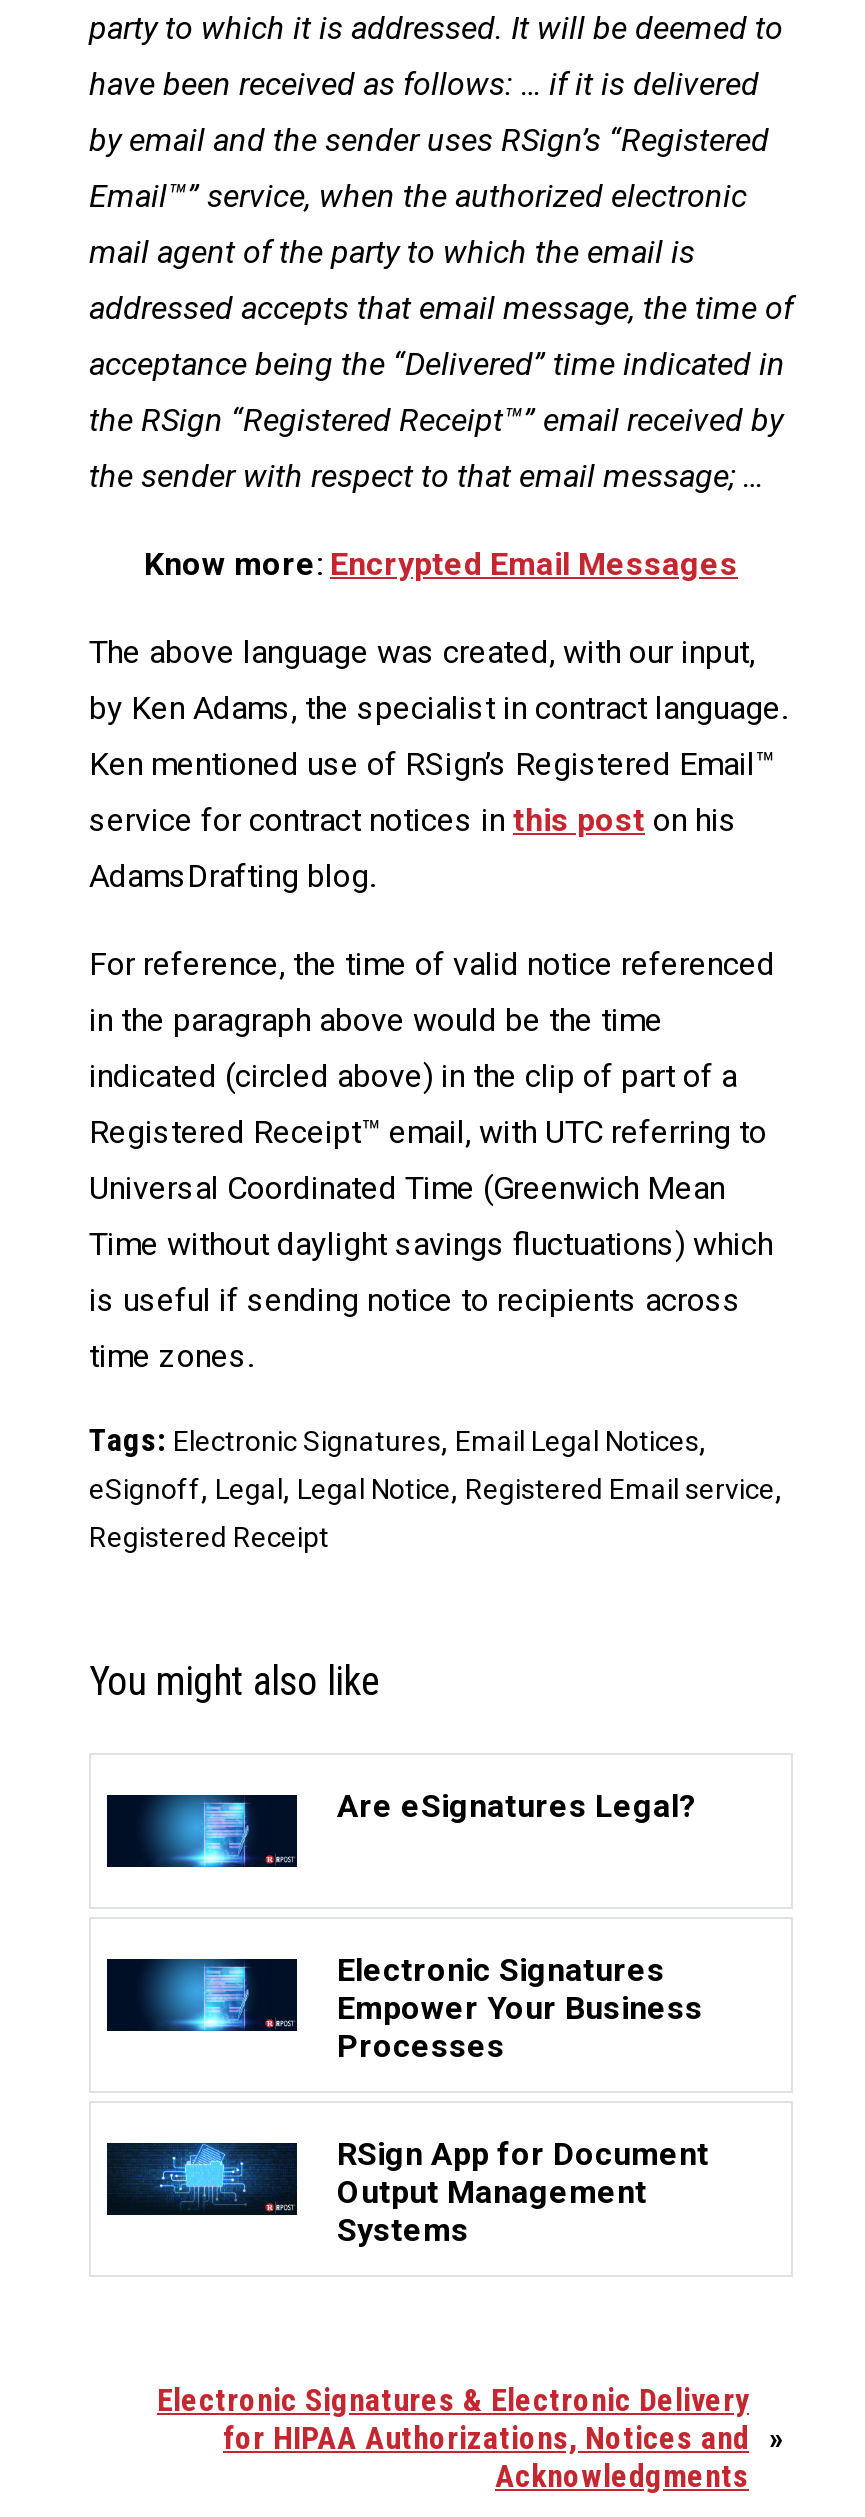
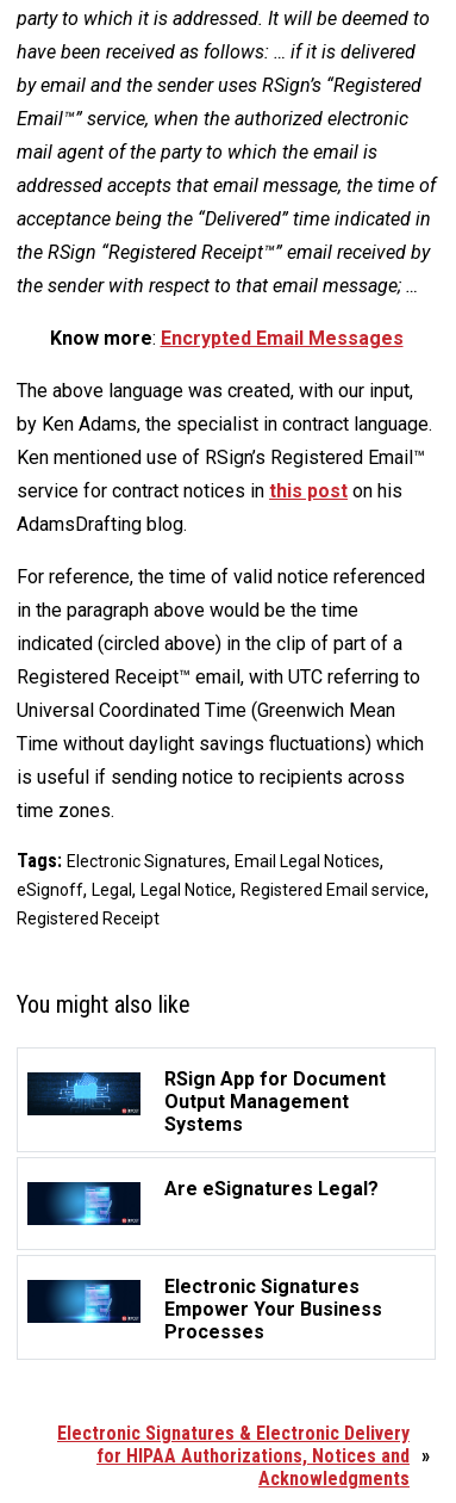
moved down: [image] | Are eSignatures Legal? | Electronic Signatures | Empower Your Business | Processes

moved up: [image] | RSign App for Document | Output Management | Systems
